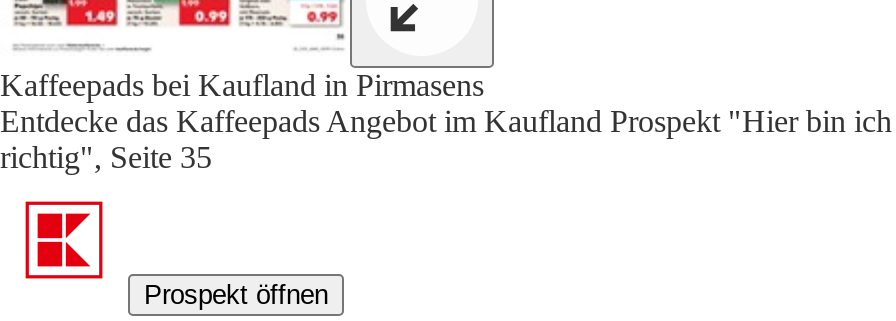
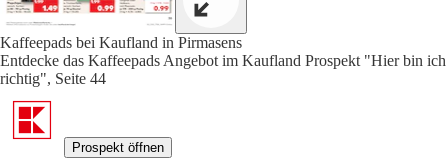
- richtig", Seite 35
+ richtig", Seite 44
